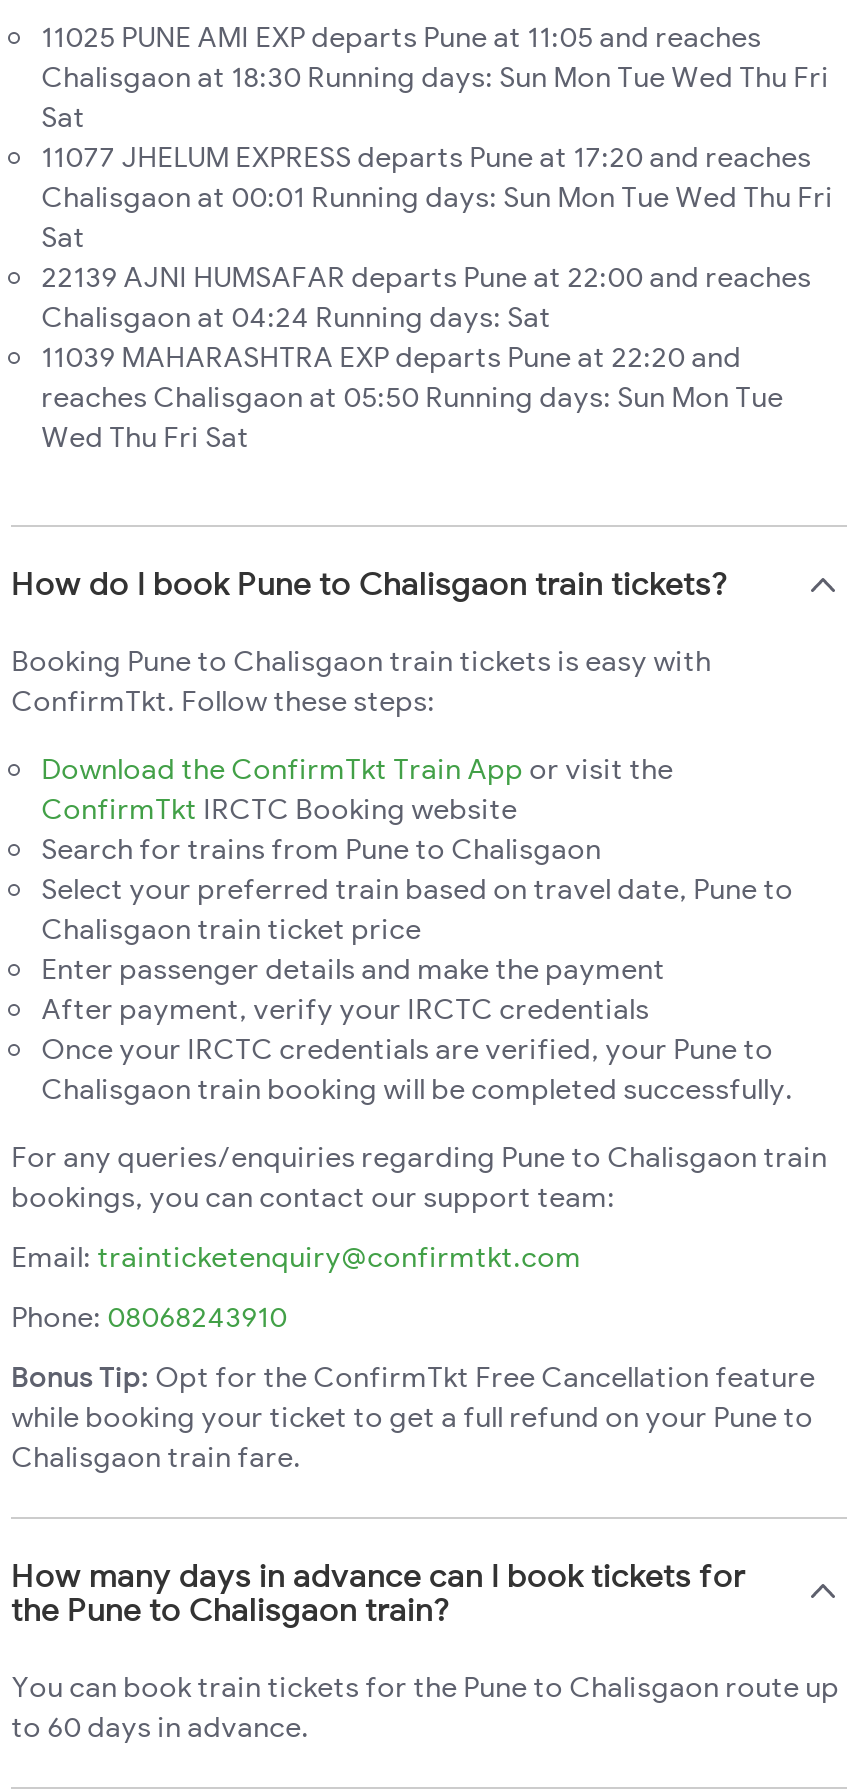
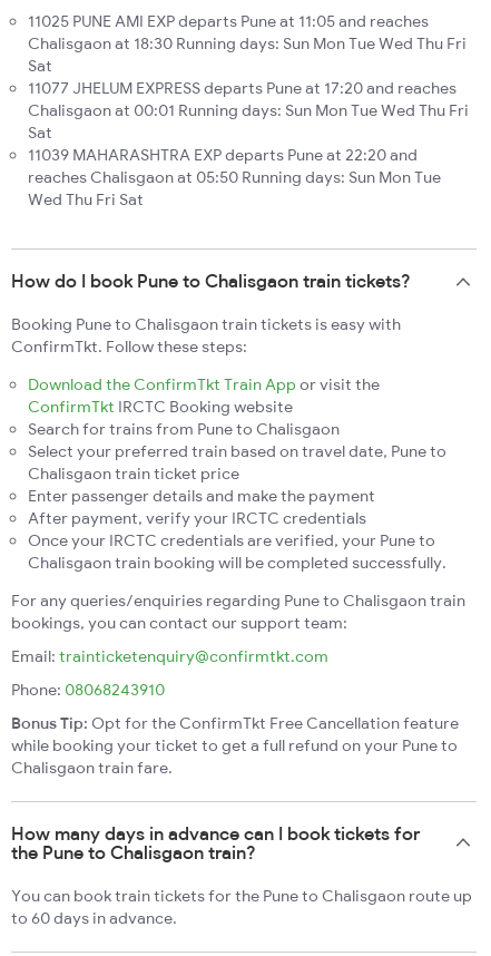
- 22139 AJNI HUMSAFAR departs Pune at 22:00 and reaches
- Chalisgaon at 04:24 Running days: Sat
